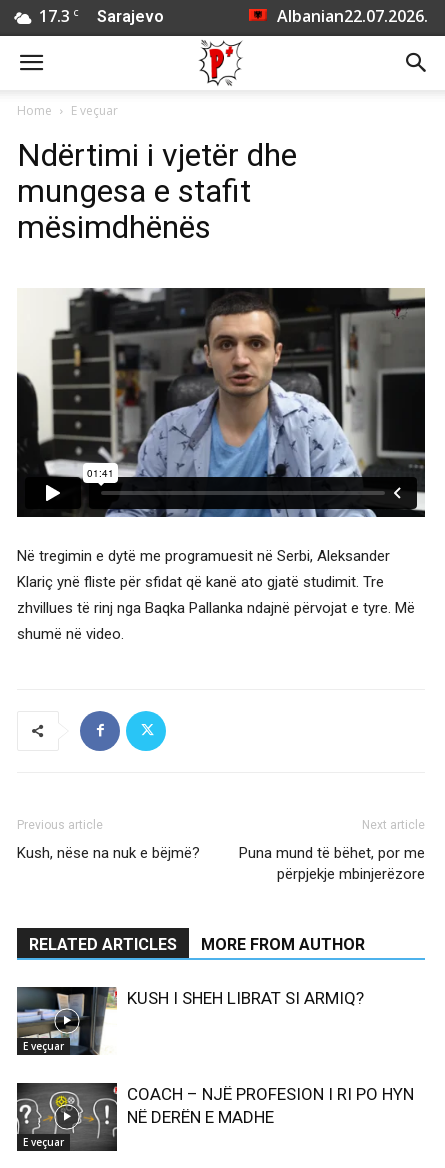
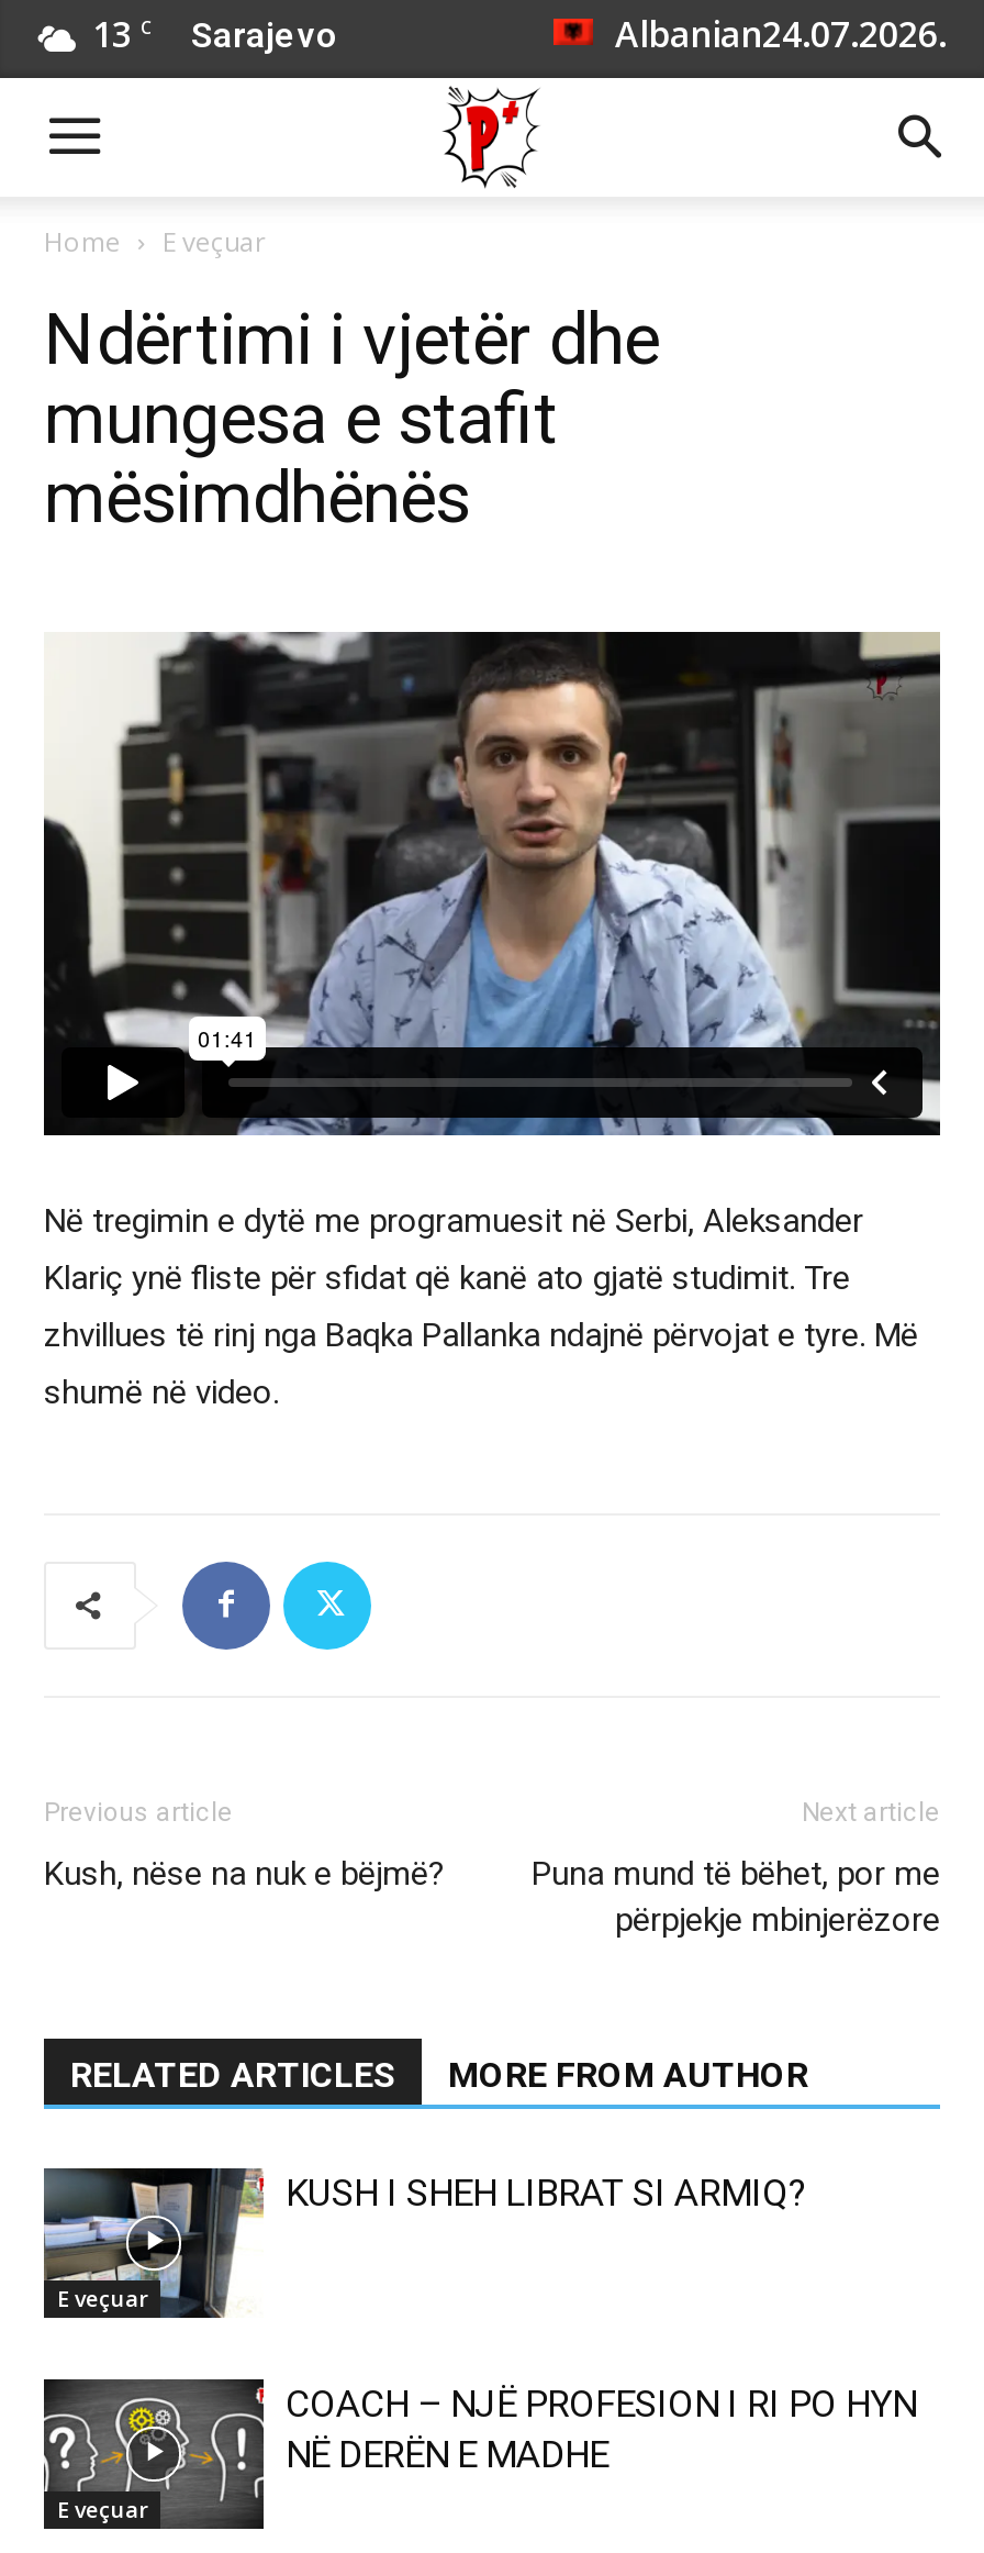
- 17.3 C Sarajevo
+ 13 C Sarajevo

- Albanian 22.07.2026.
+ Albanian 24.07.2026.
